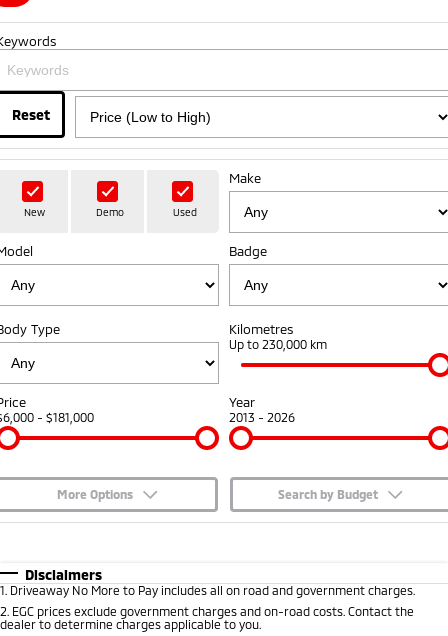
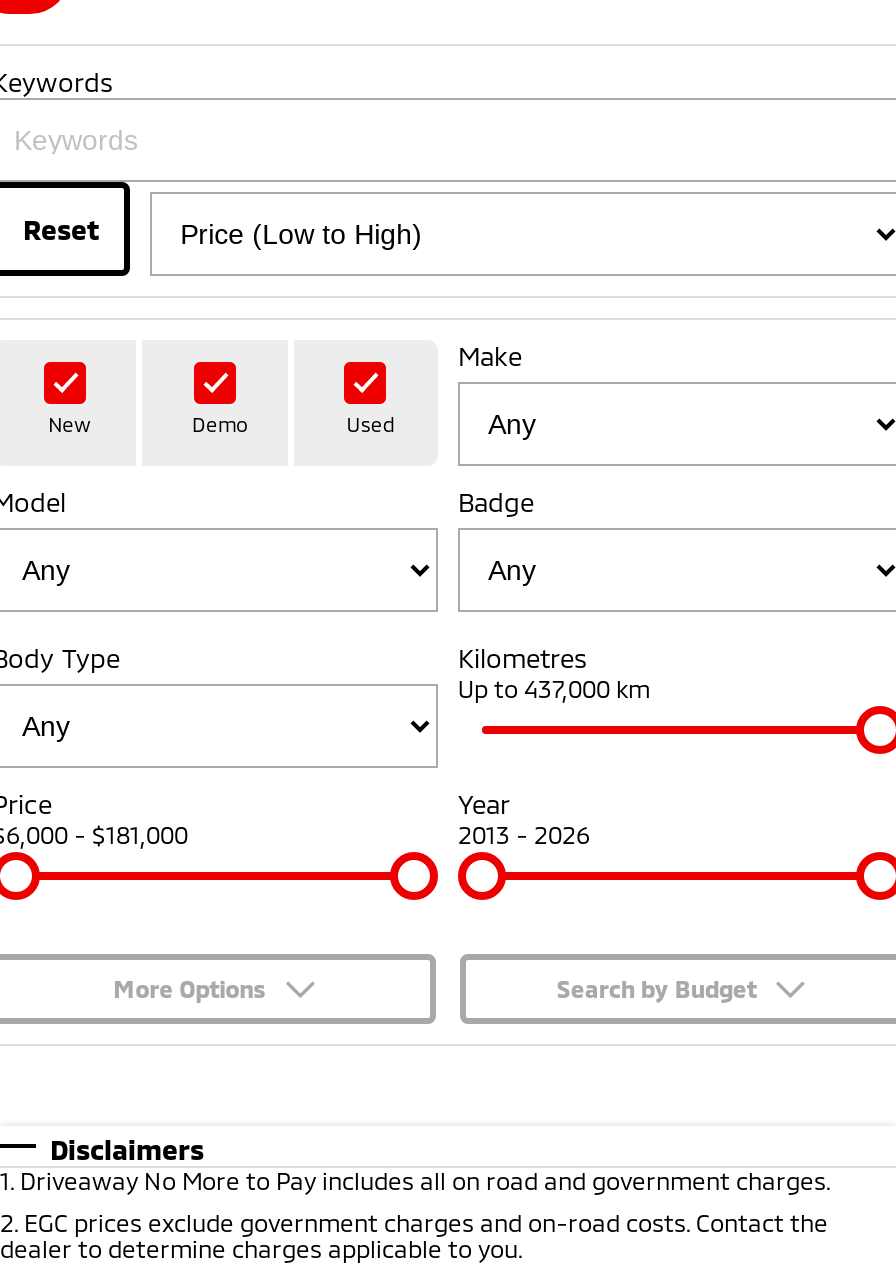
- Up to 230,000 km
+ Up to 437,000 km
